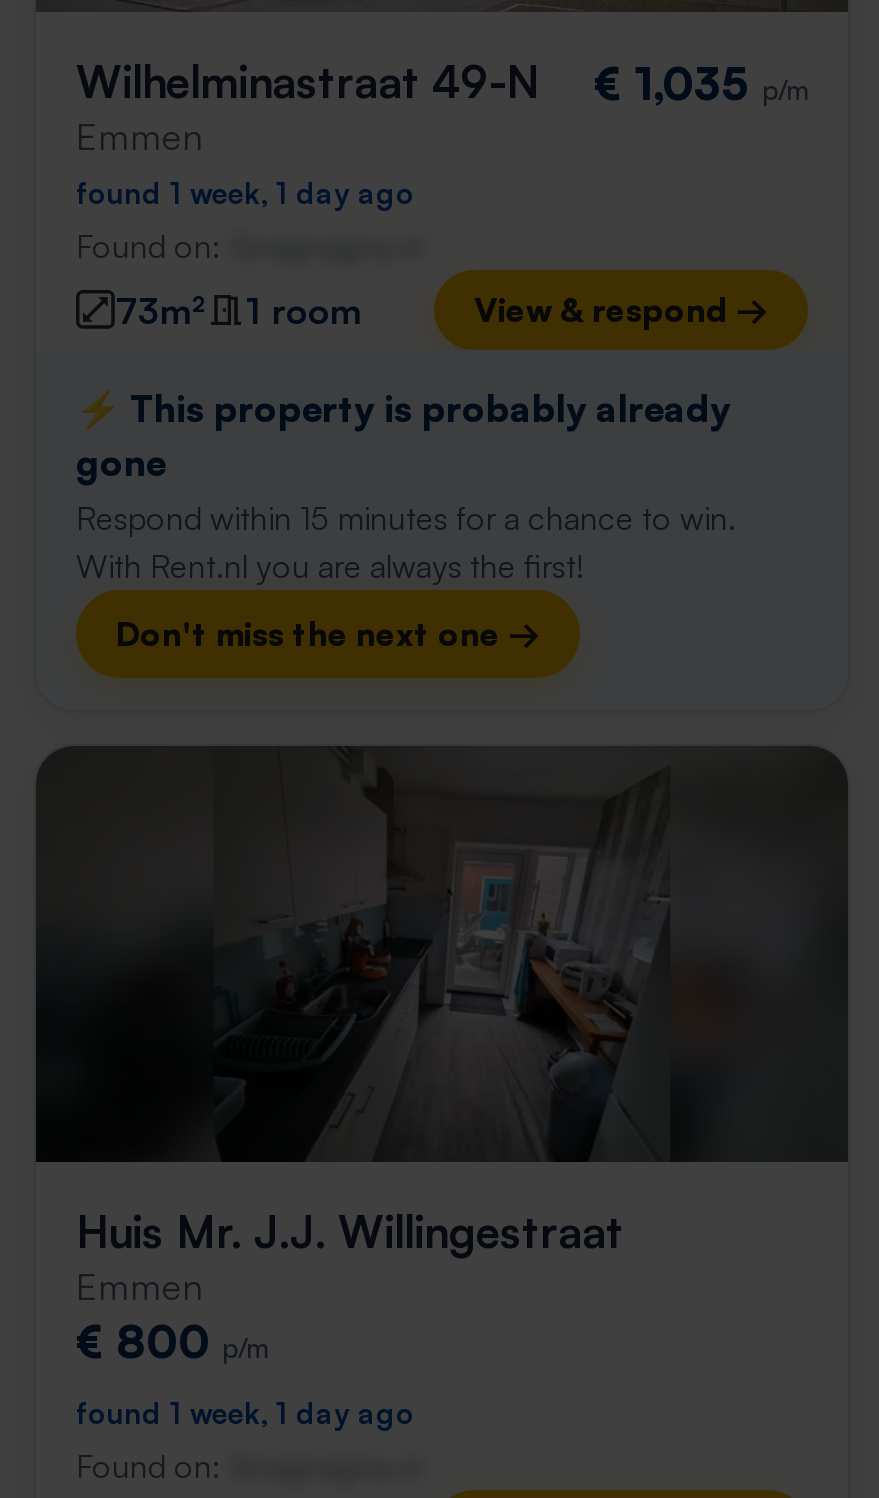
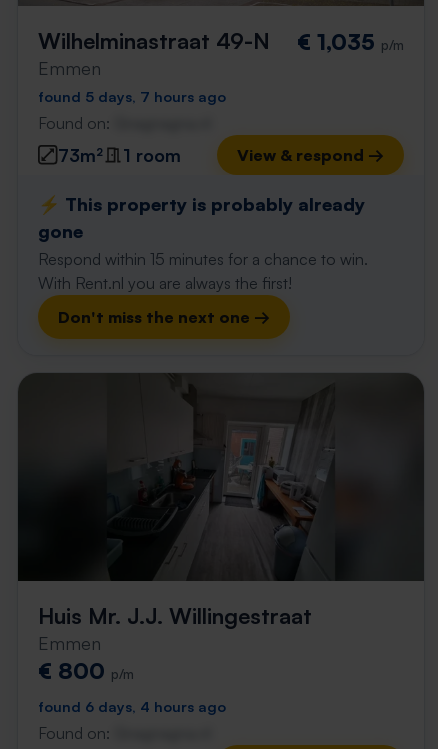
- found 1 week, 1 day ago
+ found 5 days, 7 hours ago

- found 1 week, 1 day ago
+ found 6 days, 4 hours ago
